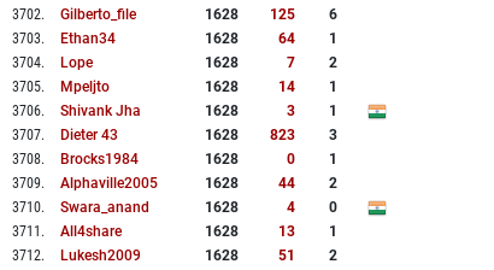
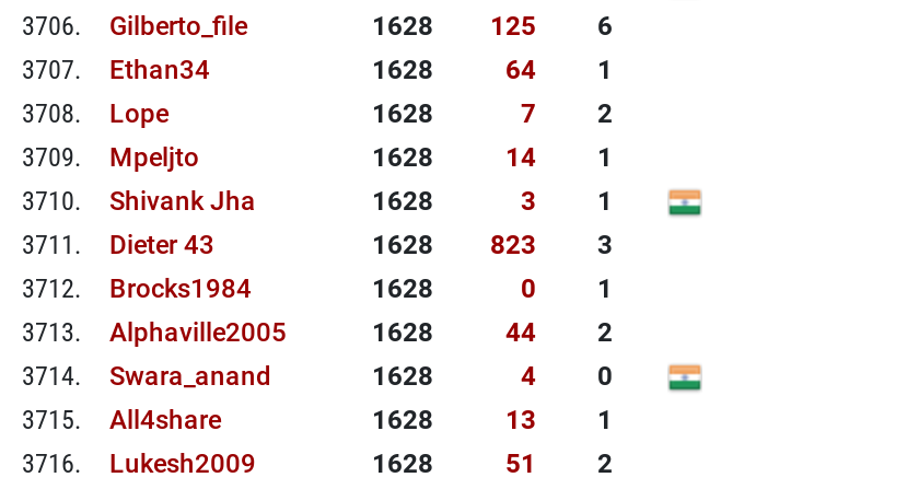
- 3702. Gilberto_file
+ 3706. Gilberto_file

- 3703. Ethan34
+ 3707. Ethan34

- 3704. Lope
+ 3708. Lope

- 3705. Mpeljto
+ 3709. Mpeljto

- 3706. Shivank Jha
+ 3710. Shivank Jha

- 3707. Dieter 43
+ 3711. Dieter 43

- 3708. Brocks1984
+ 3712. Brocks1984

- 3709. Alphaville2005
+ 3713. Alphaville2005

- 3710. Swara_anand
+ 3714. Swara_anand

- 3711. All4share
+ 3715. All4share

- 3712. Lukesh2009
+ 3716. Lukesh2009
